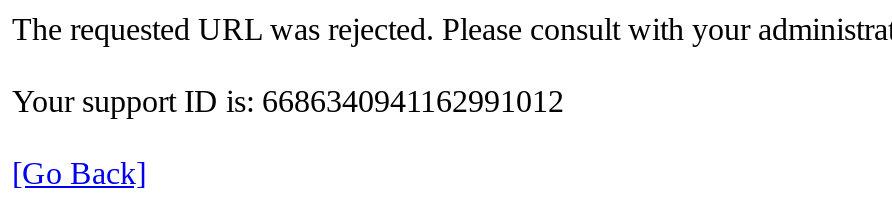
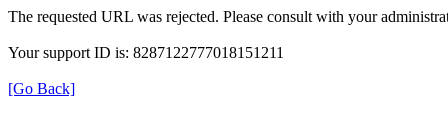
- Your support ID is: 6686340941162991012
+ Your support ID is: 8287122777018151211
